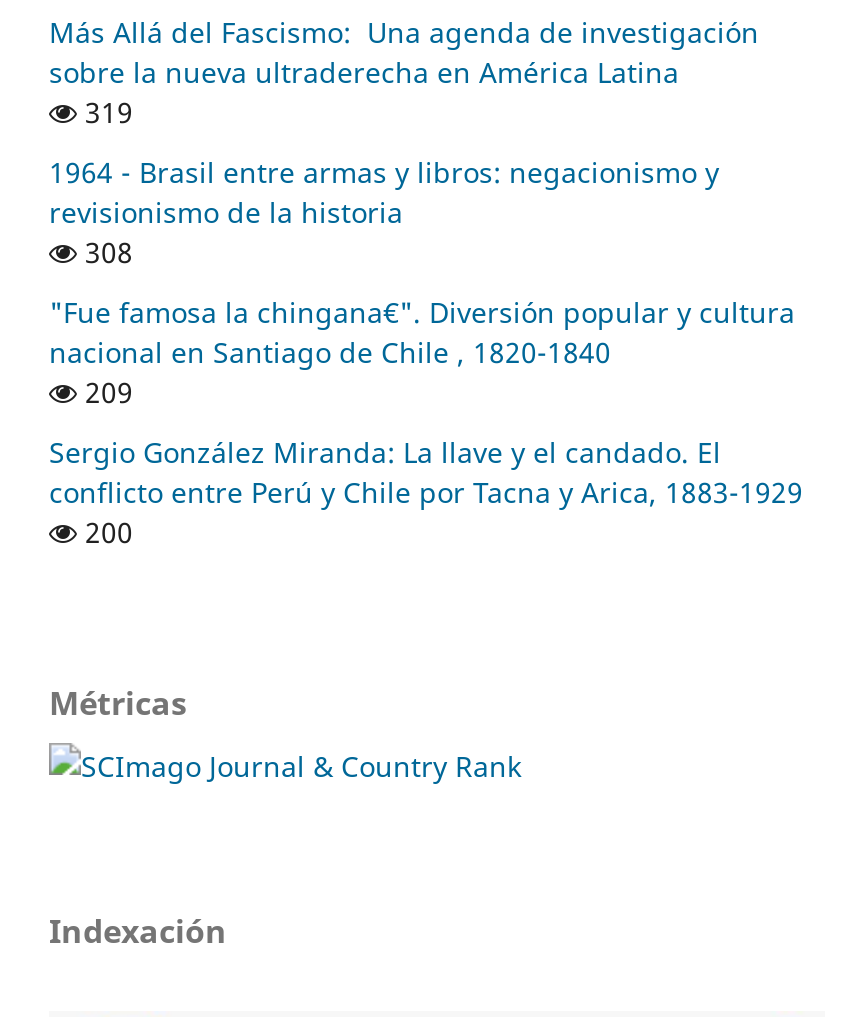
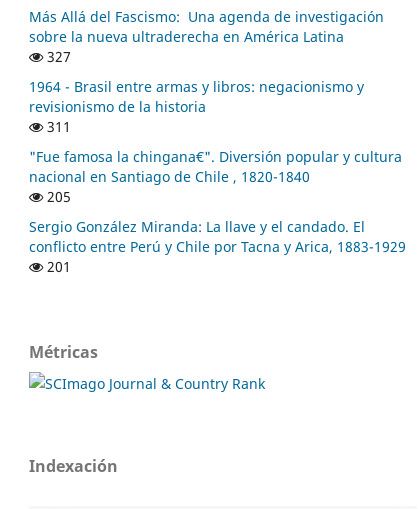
- 319
+ 327

- 308
+ 311

- 209
+ 205

- 200
+ 201
